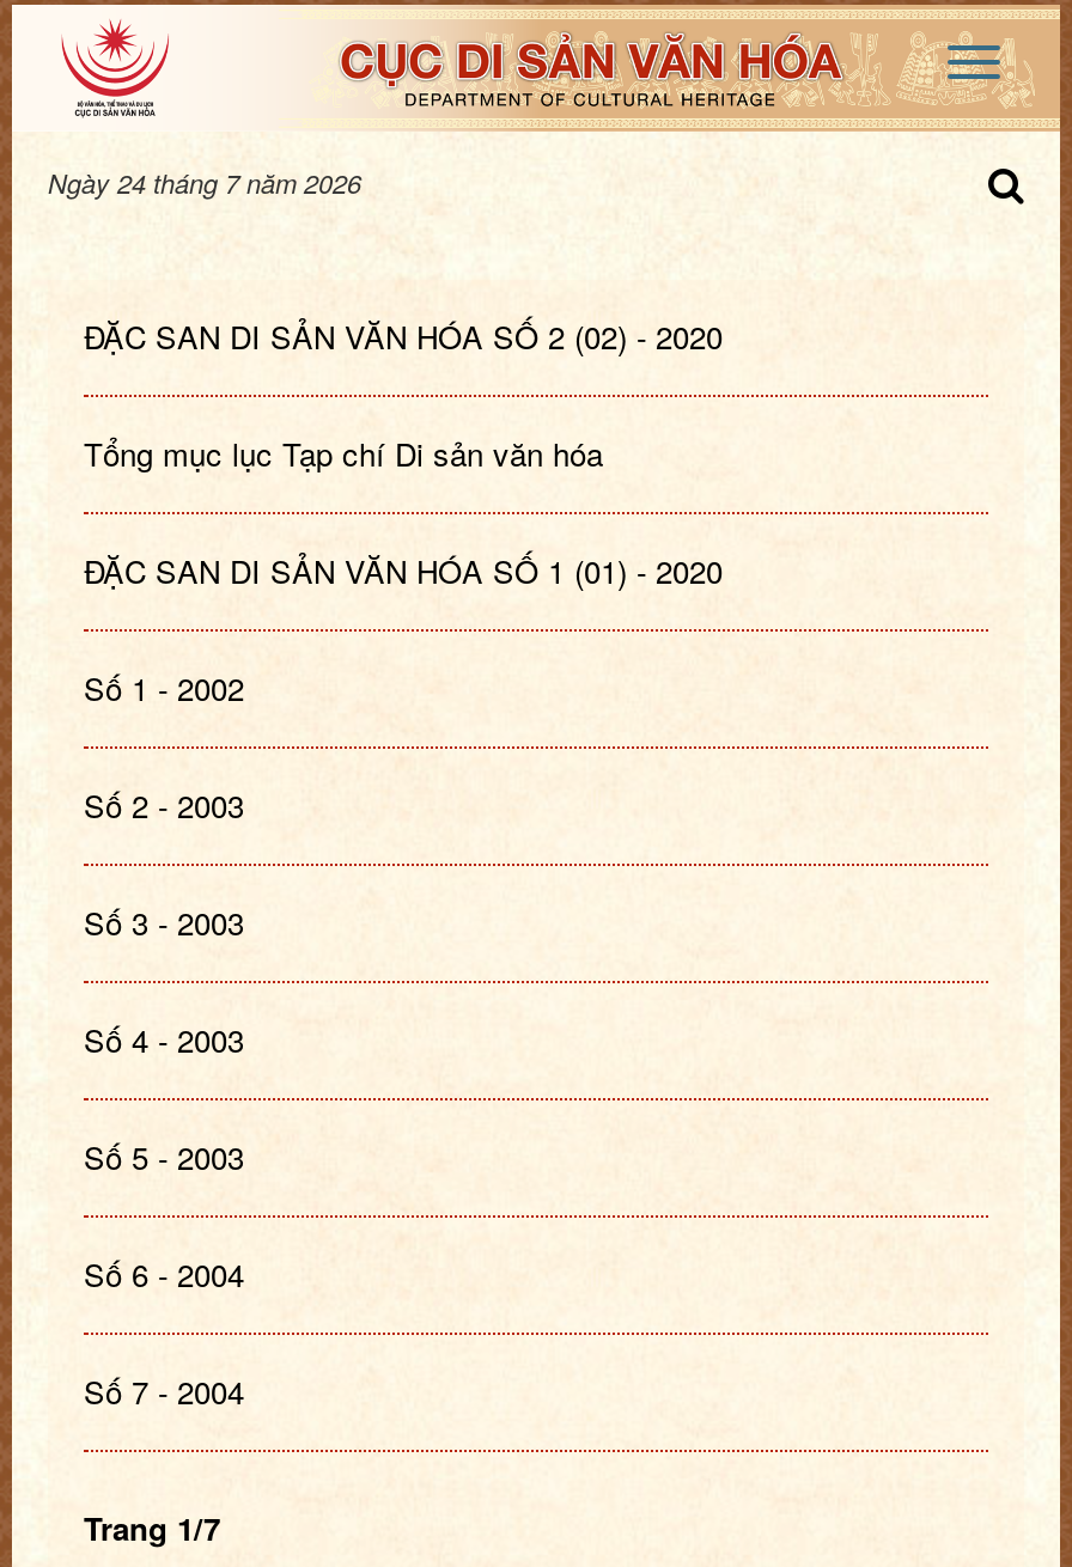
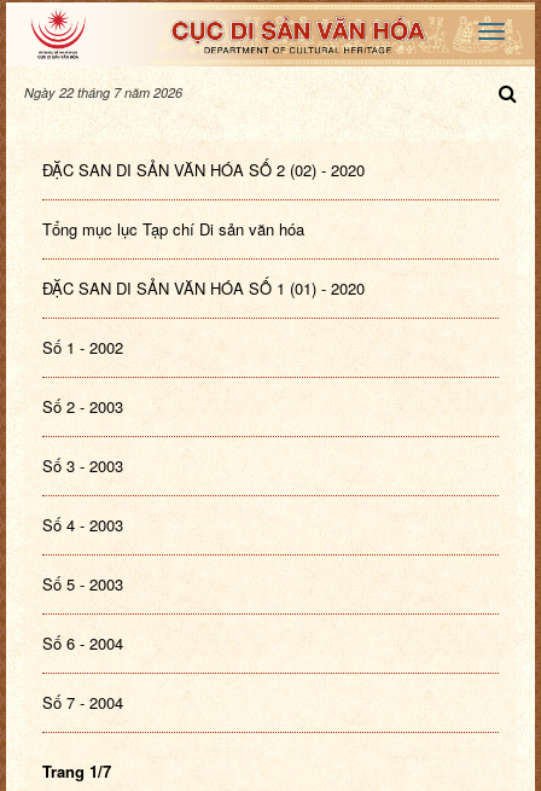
- Ngày 24 tháng 7 năm 2026
+ Ngày 22 tháng 7 năm 2026
